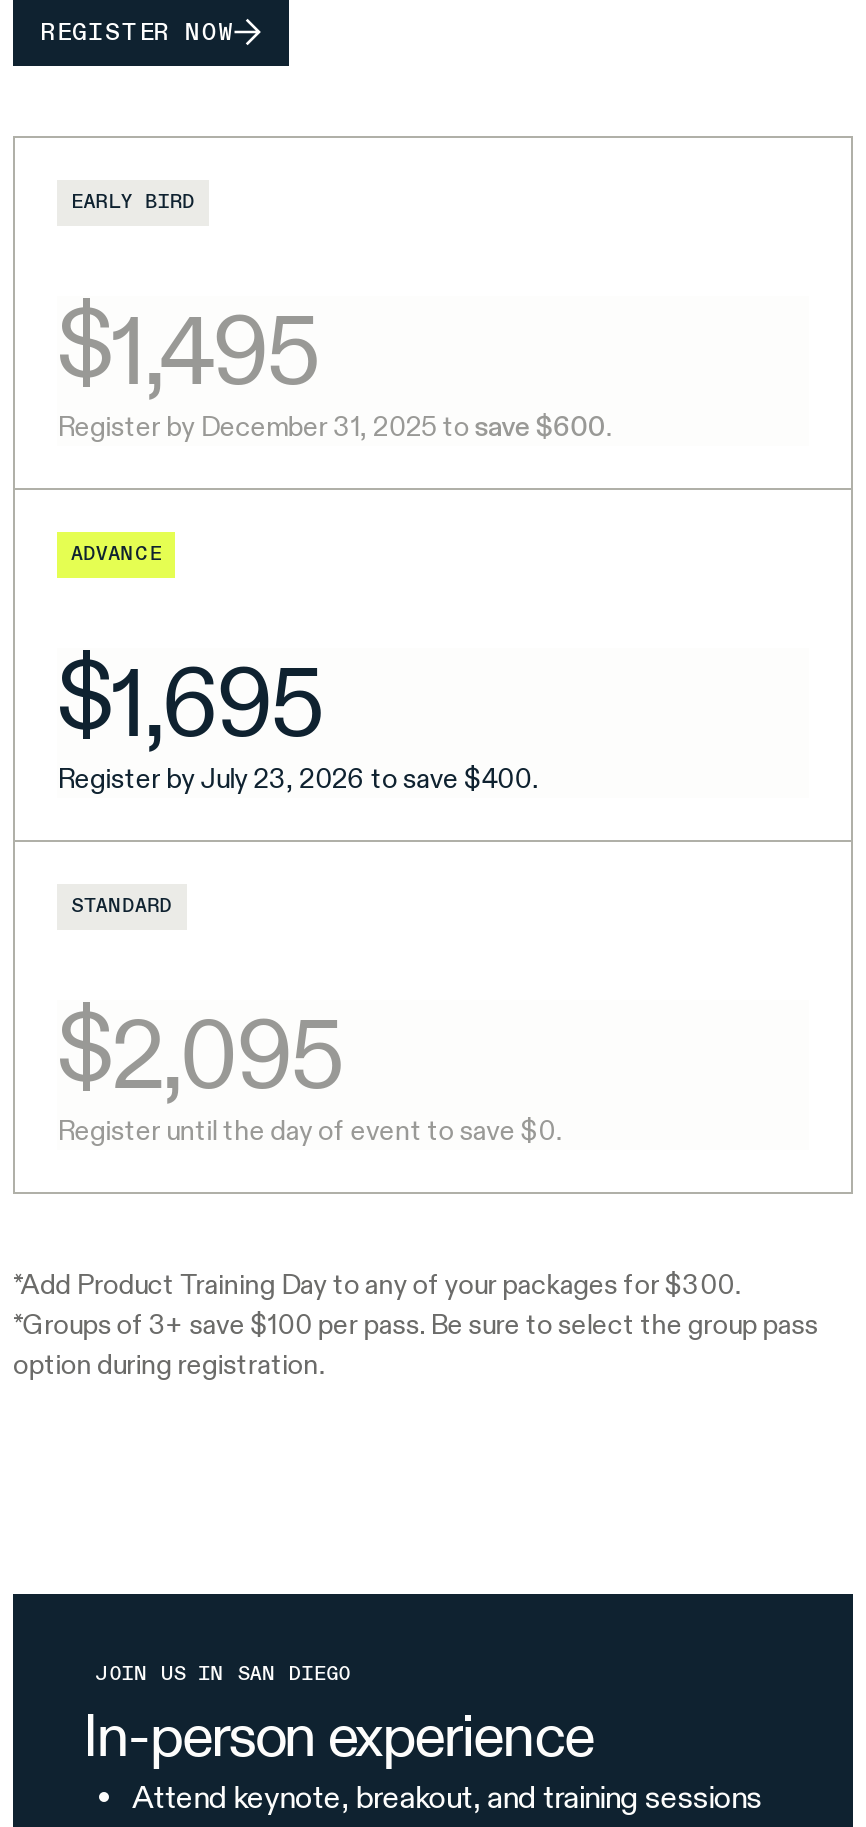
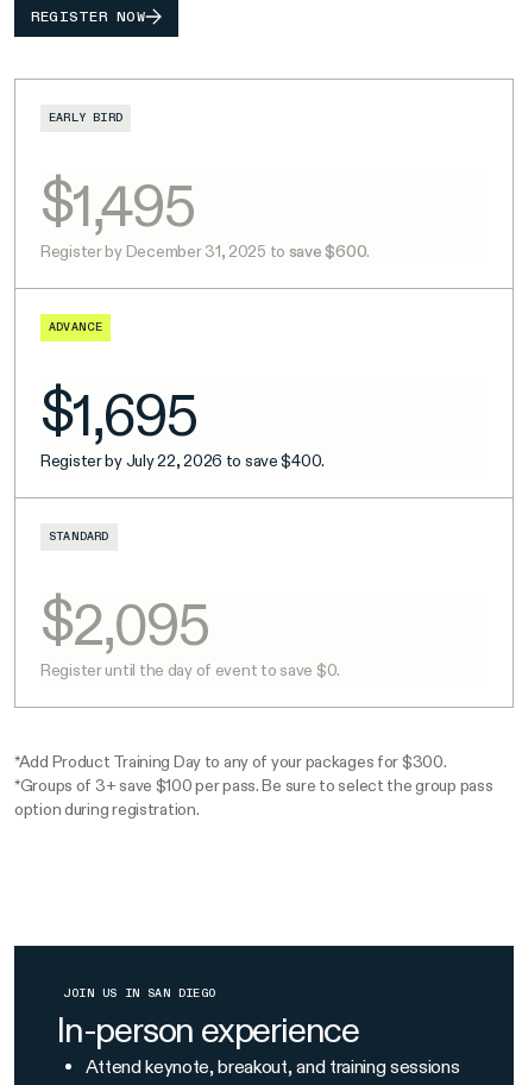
- Register by July 23, 2026 to save $400.
+ Register by July 22, 2026 to save $400.
